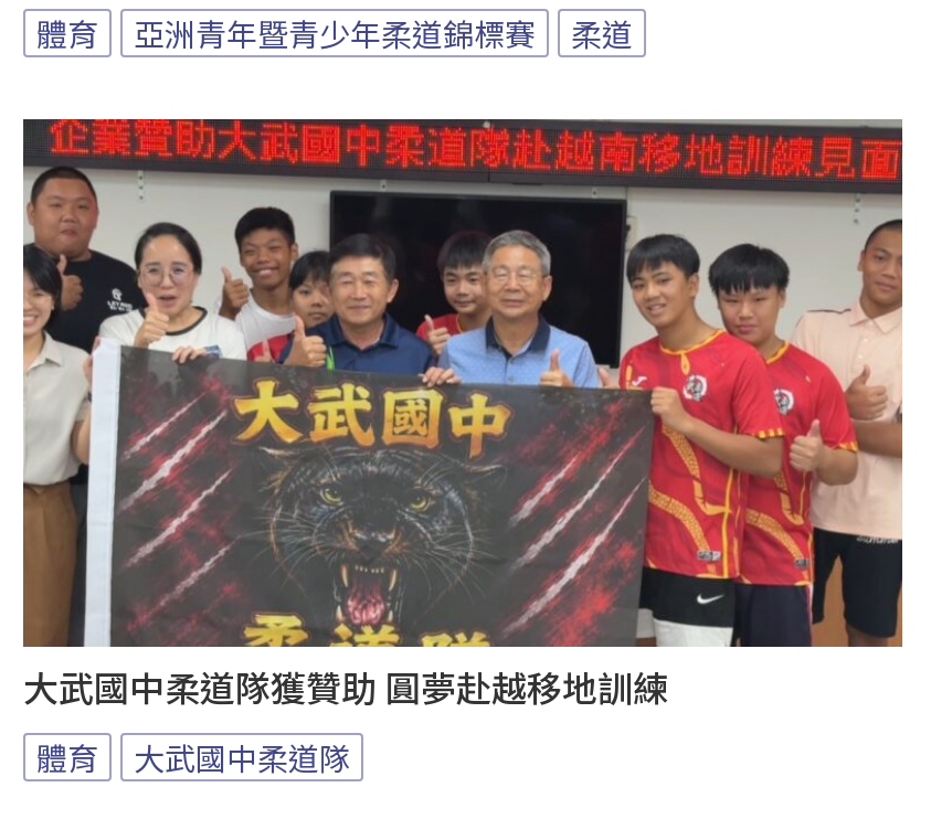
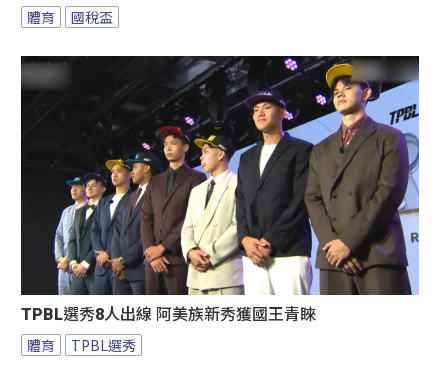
- 亞洲青年暨青少年柔道錦標賽
- 柔道
+ 國稅盃

- [image]
- 大武國中柔道隊獲贊助 圓夢赴越移地訓練
+ [image]
+ TPBL選秀8人出線 阿美族新秀獲國王青睞

- 大武國中柔道隊
+ TPBL選秀
